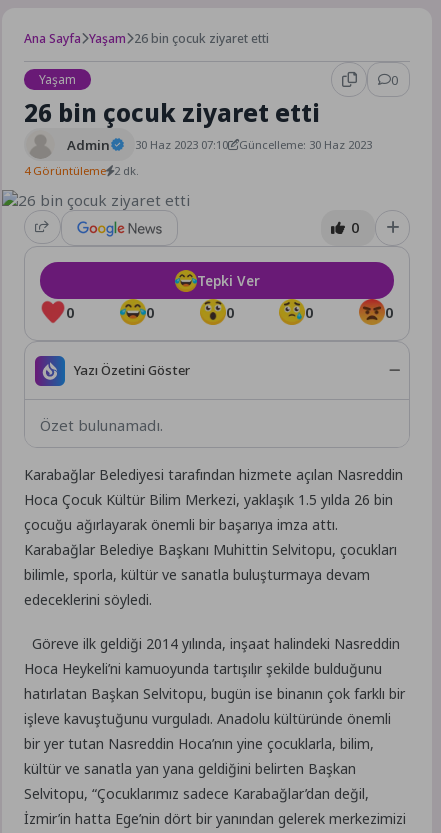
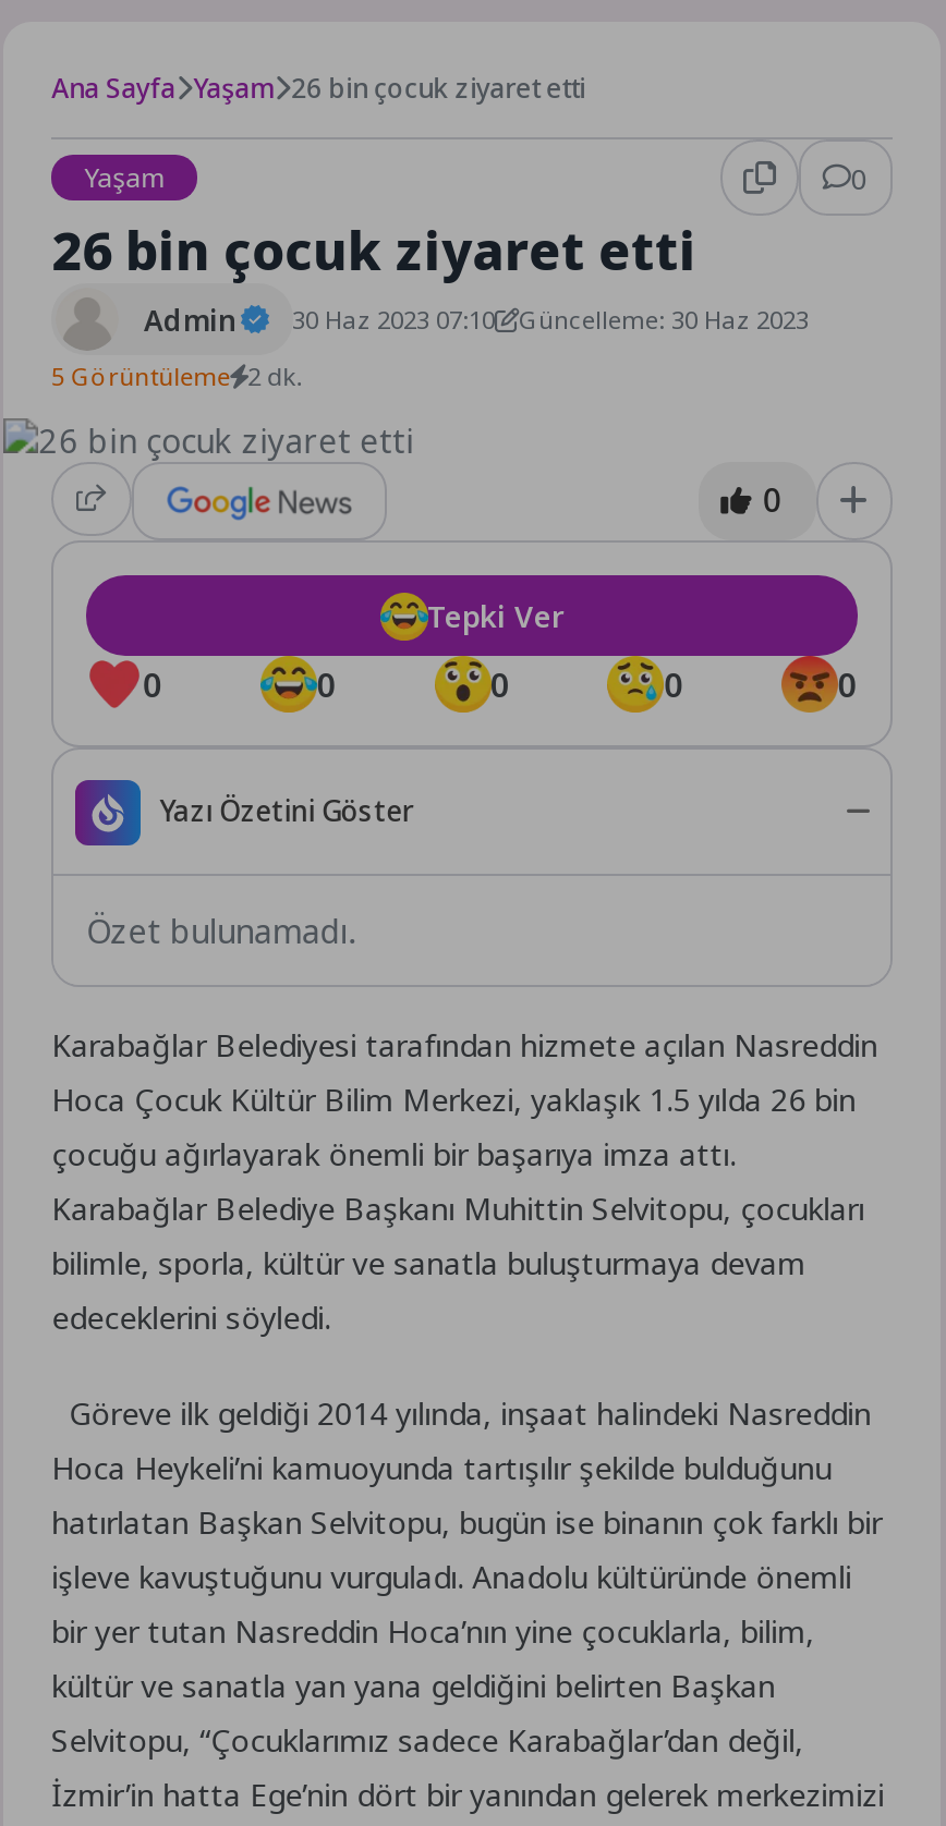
- 4 Görüntüleme 2 dk.
+ 5 Görüntüleme 2 dk.
